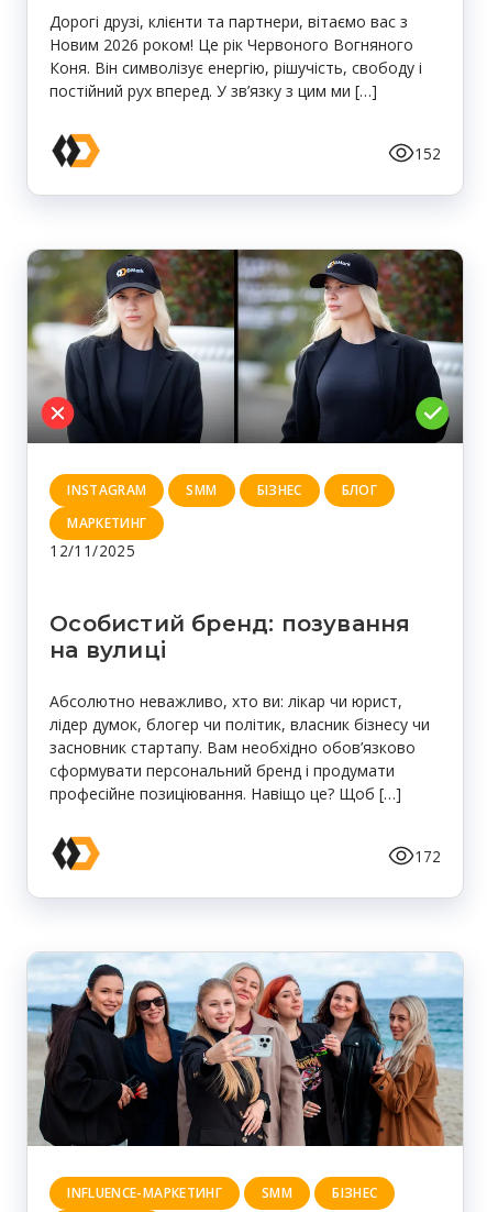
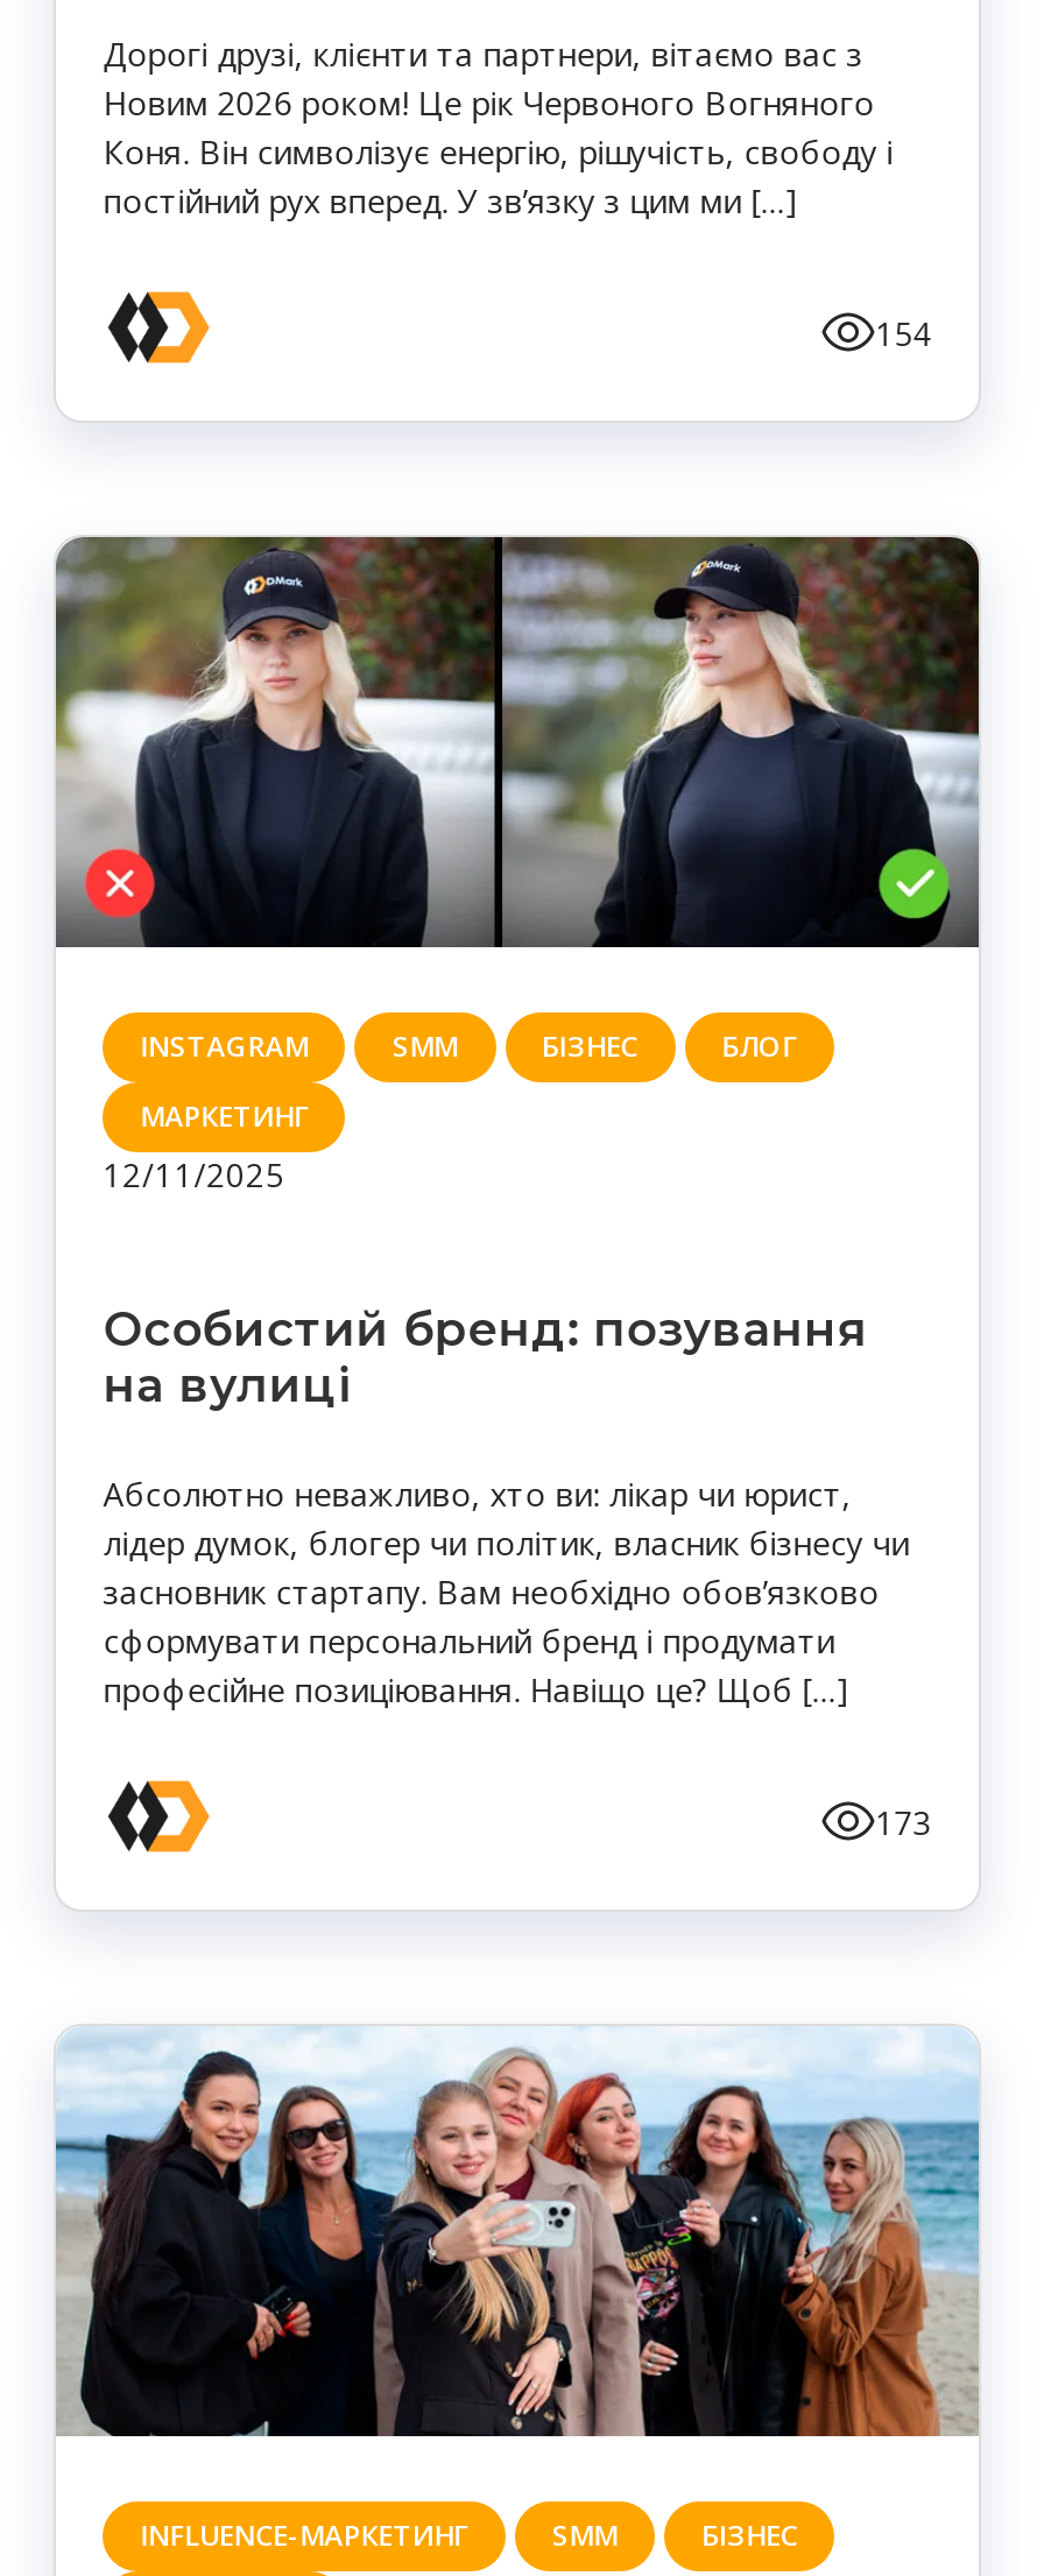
- 152
+ 154

- 172
+ 173
